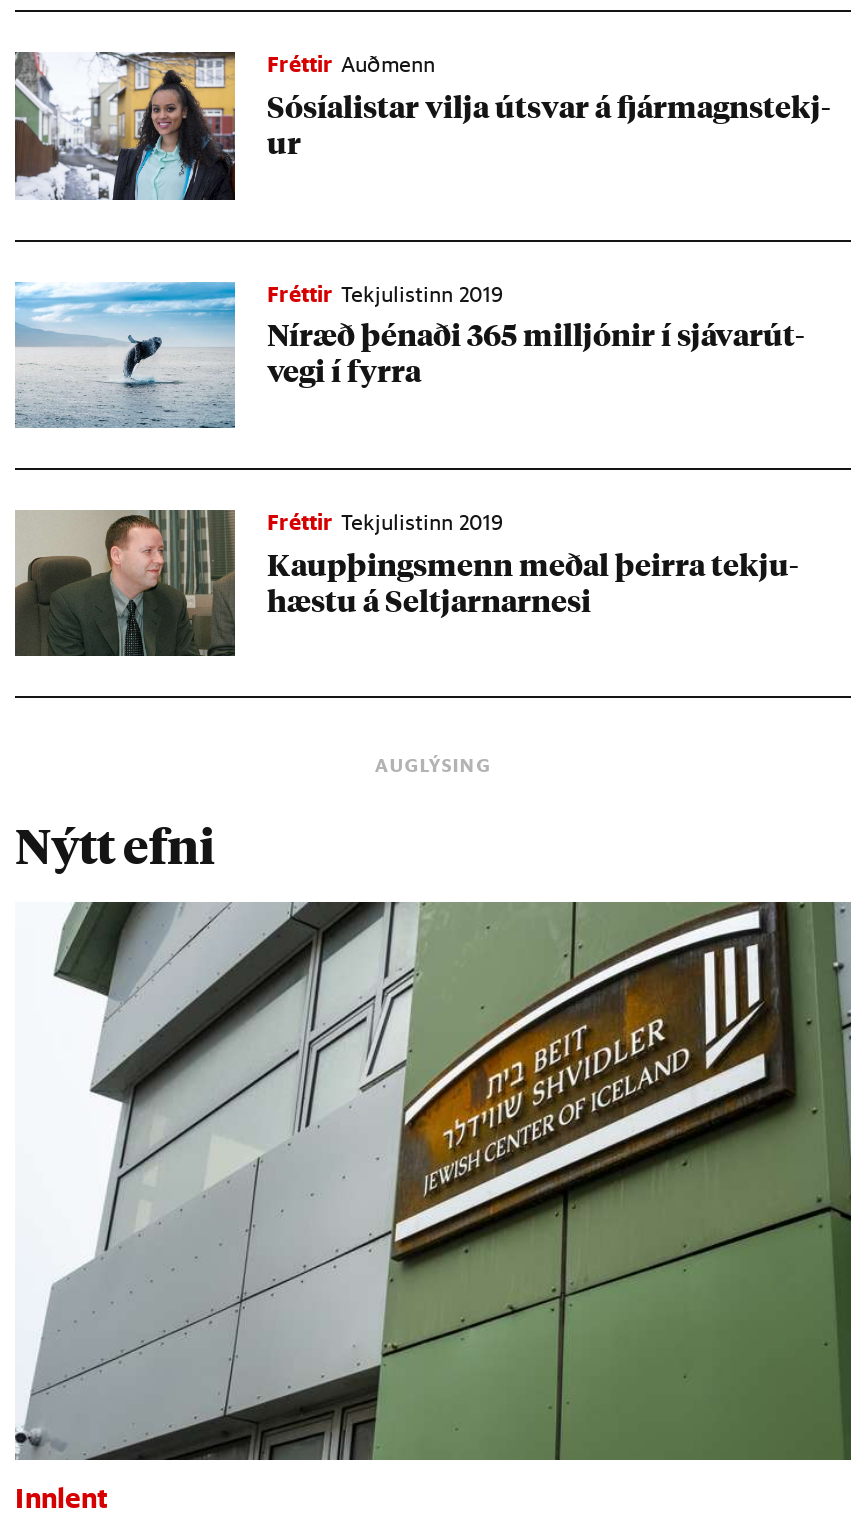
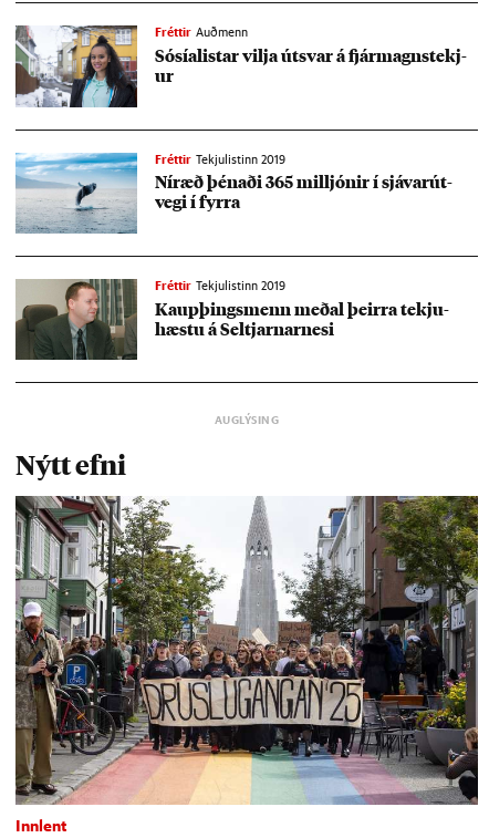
- [image]
+ [image]
